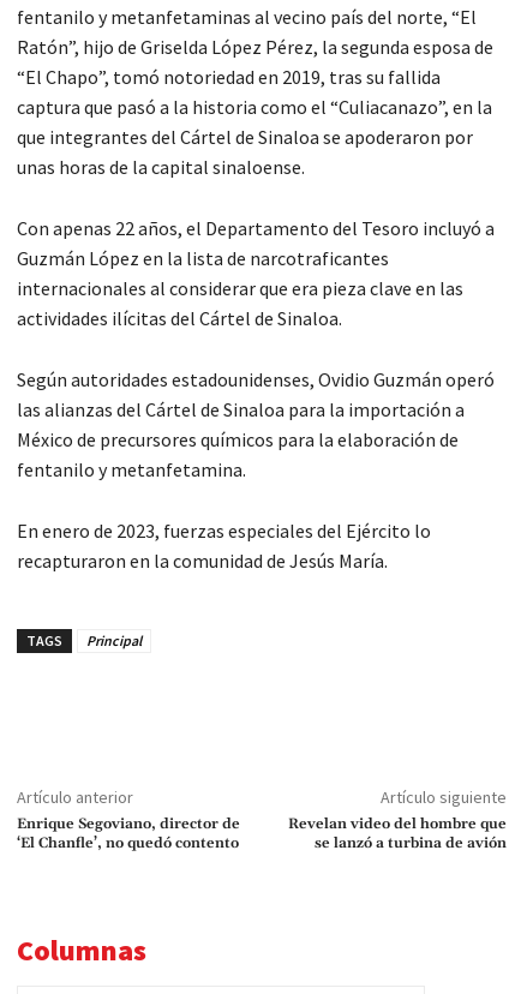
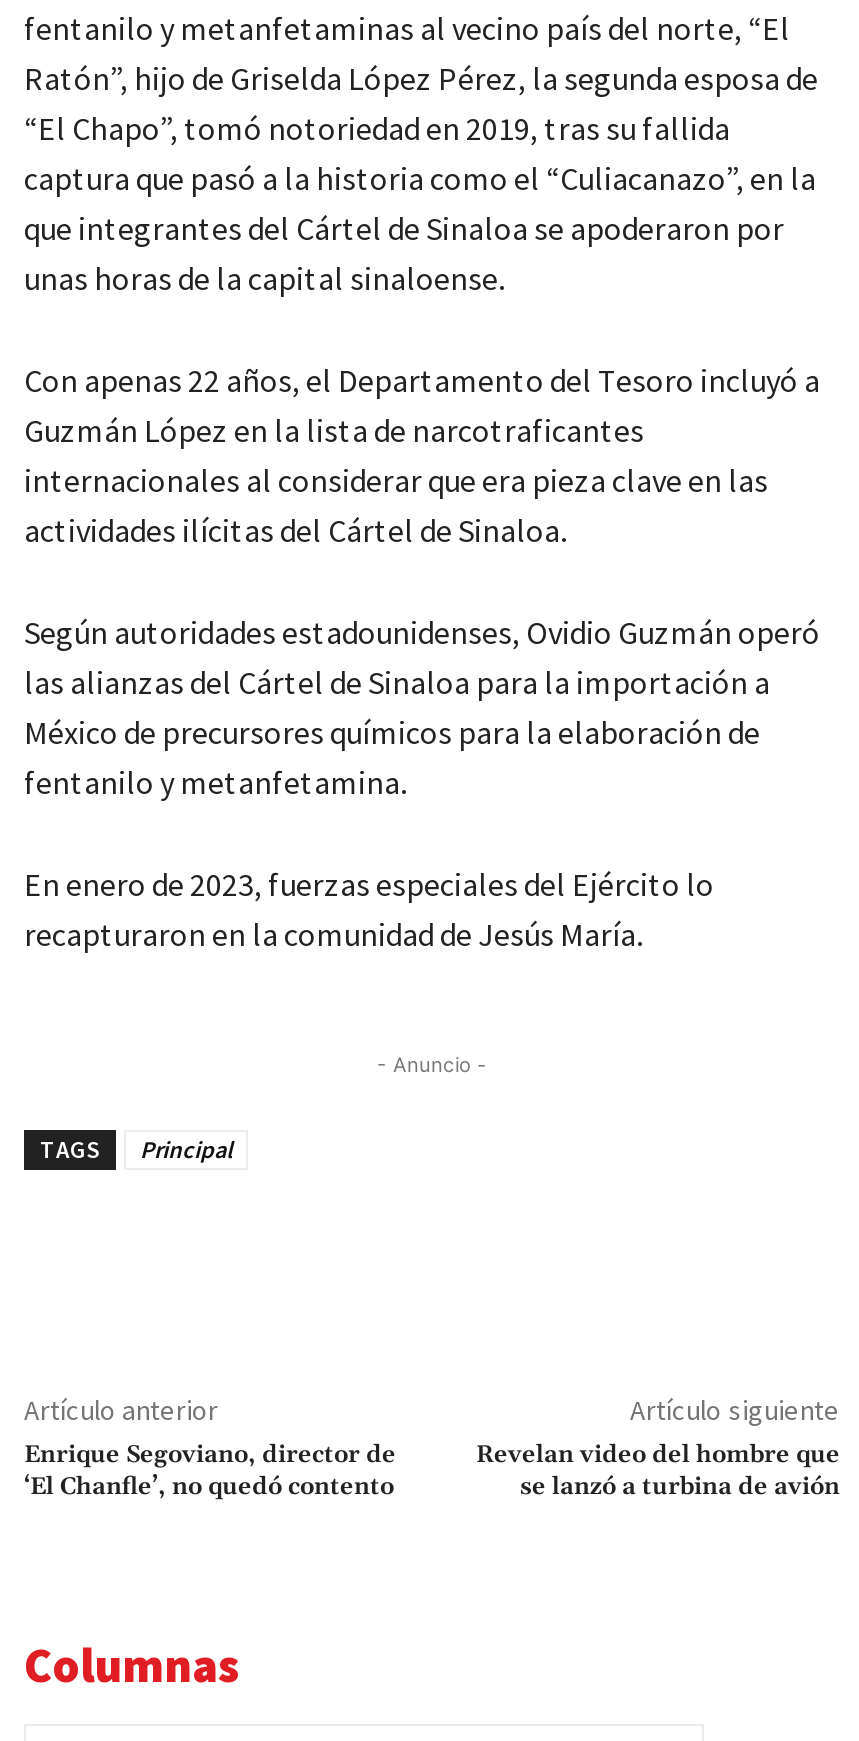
+ - Anuncio -
